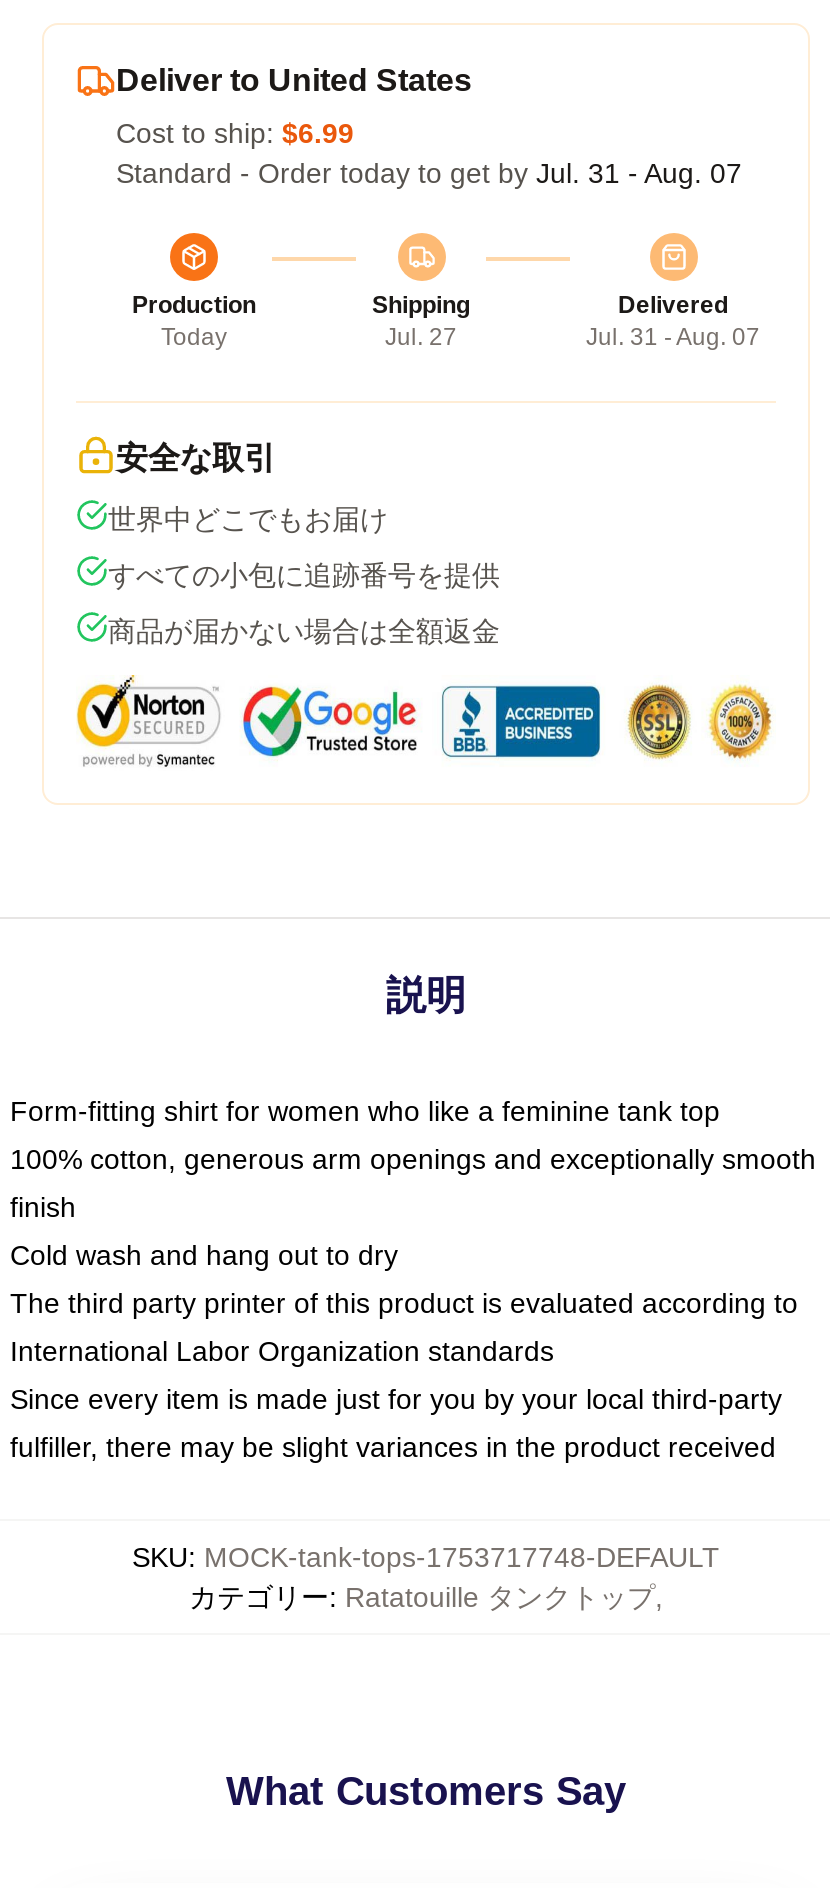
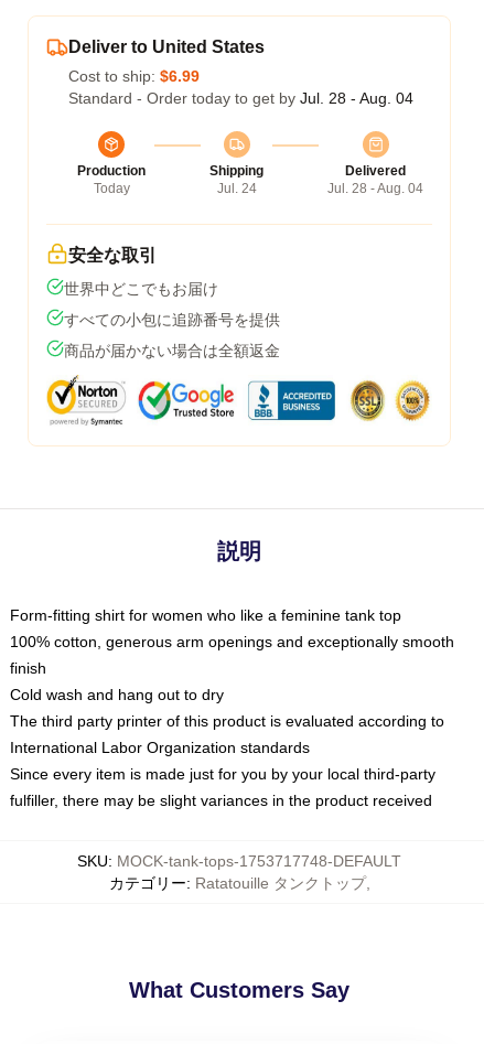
- Standard - Order today to get by Jul. 31 - Aug. 07
+ Standard - Order today to get by Jul. 28 - Aug. 04

- Jul. 27
+ Jul. 24

- Jul. 31 - Aug. 07
+ Jul. 28 - Aug. 04
